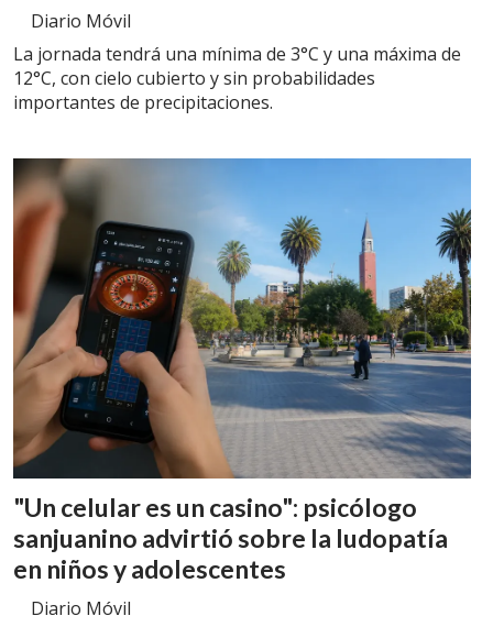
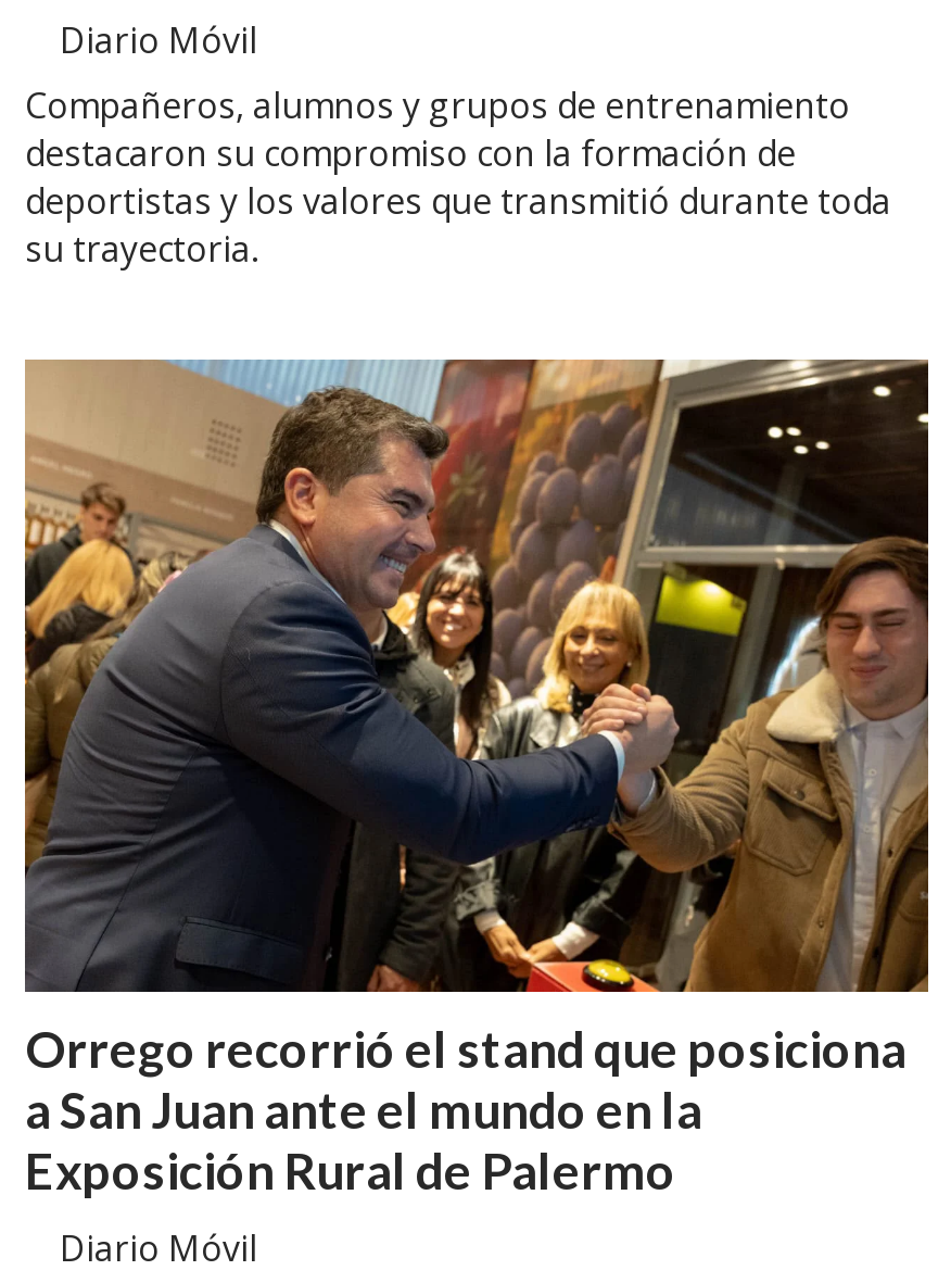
- La jornada tendrá una mínima de 3°C y una máxima de
- 12°C, con cielo cubierto y sin probabilidades
- importantes de precipitaciones.
+ Compañeros, alumnos y grupos de entrenamiento
+ destacaron su compromiso con la formación de
+ deportistas y los valores que transmitió durante toda
+ su trayectoria.

- [image]
- "Un celular es un casino": psicólogo
- sanjuanino advirtió sobre la ludopatía
- en niños y adolescentes
+ [image]
+ Orrego recorrió el stand que posiciona
+ a San Juan ante el mundo en la
+ Exposición Rural de Palermo
